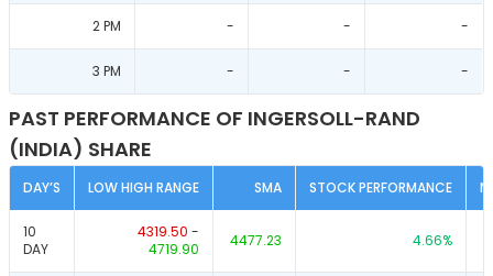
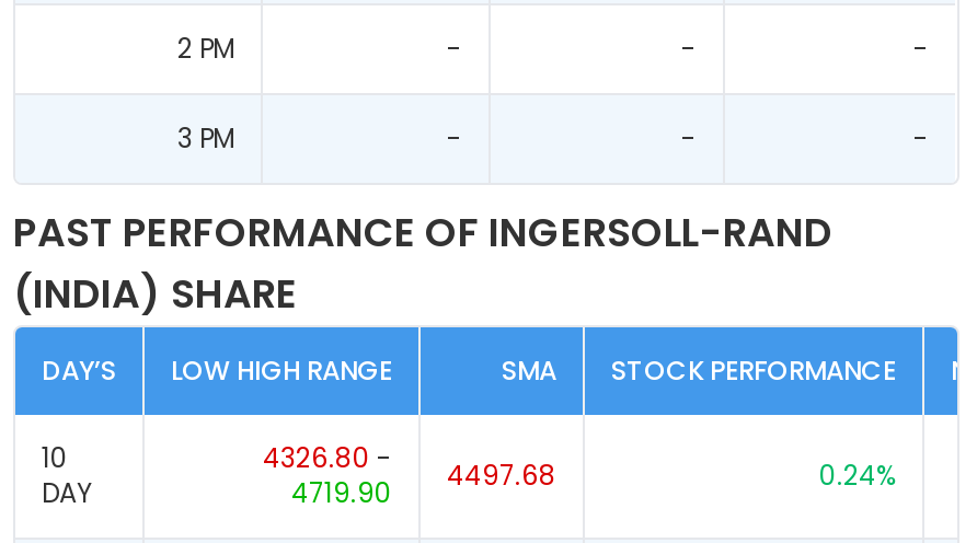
- 4319.50 -
+ 4326.80 -

- 4477.23
+ 4497.68

- 4.66%
+ 0.24%
